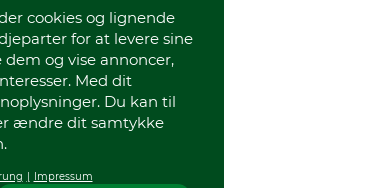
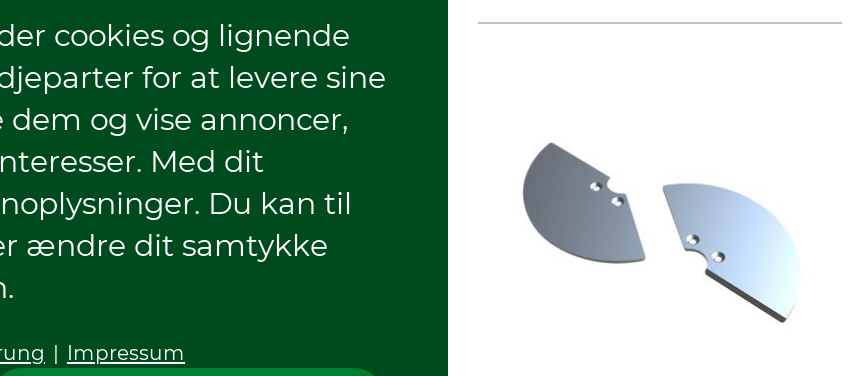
+ [image]

+ [image]
